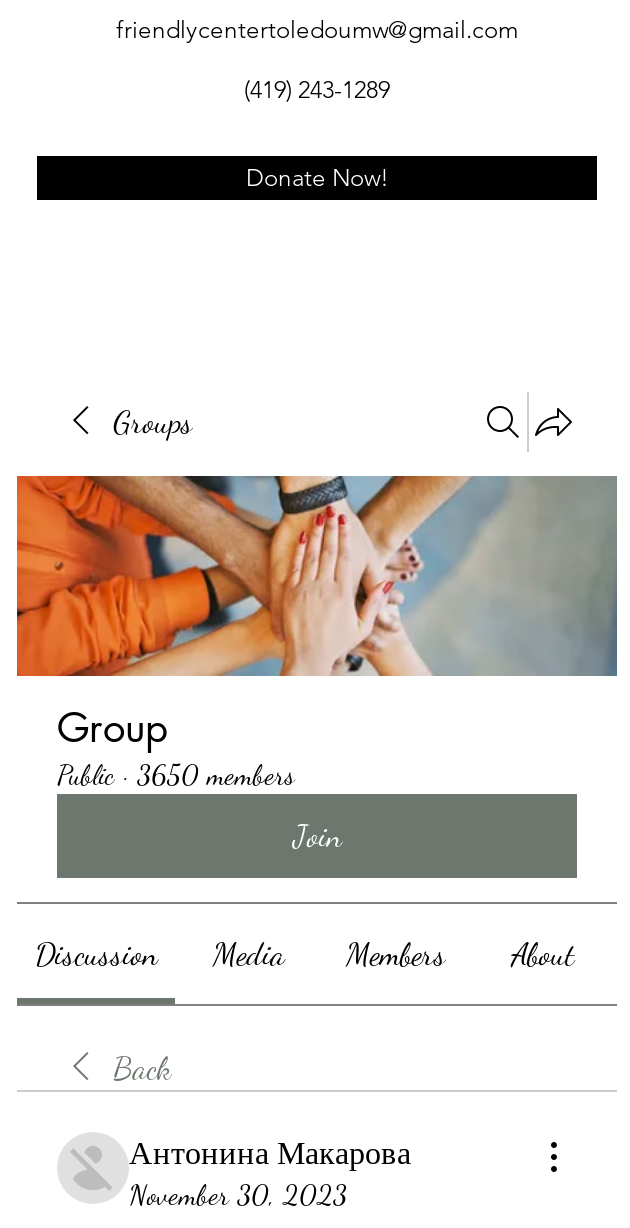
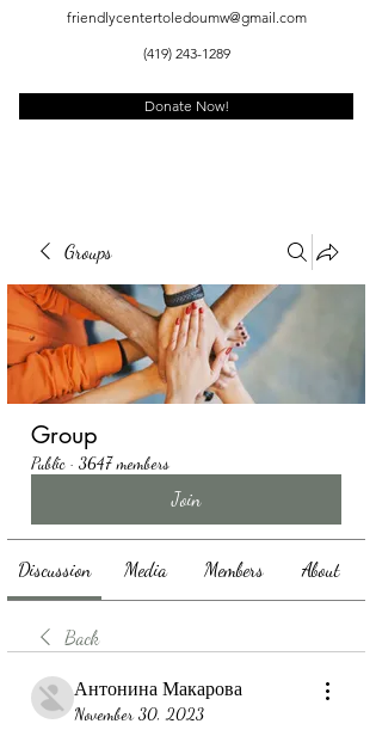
- Public · 3650 members
+ Public · 3647 members
